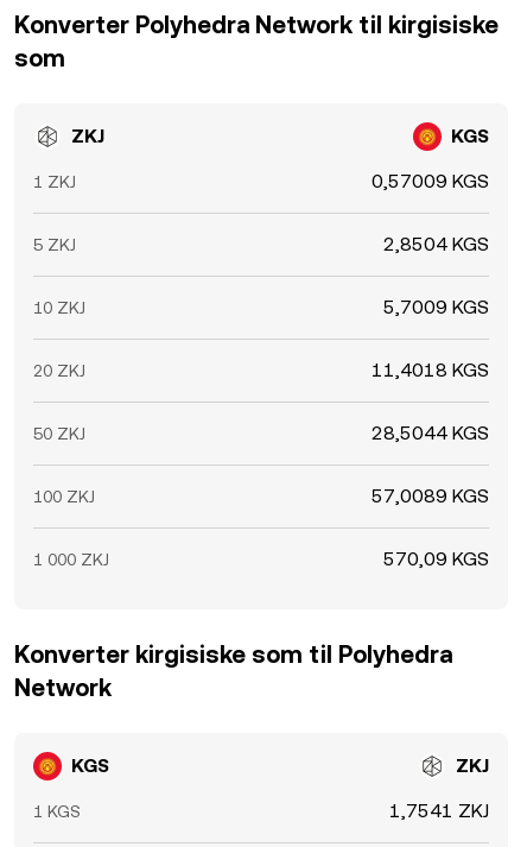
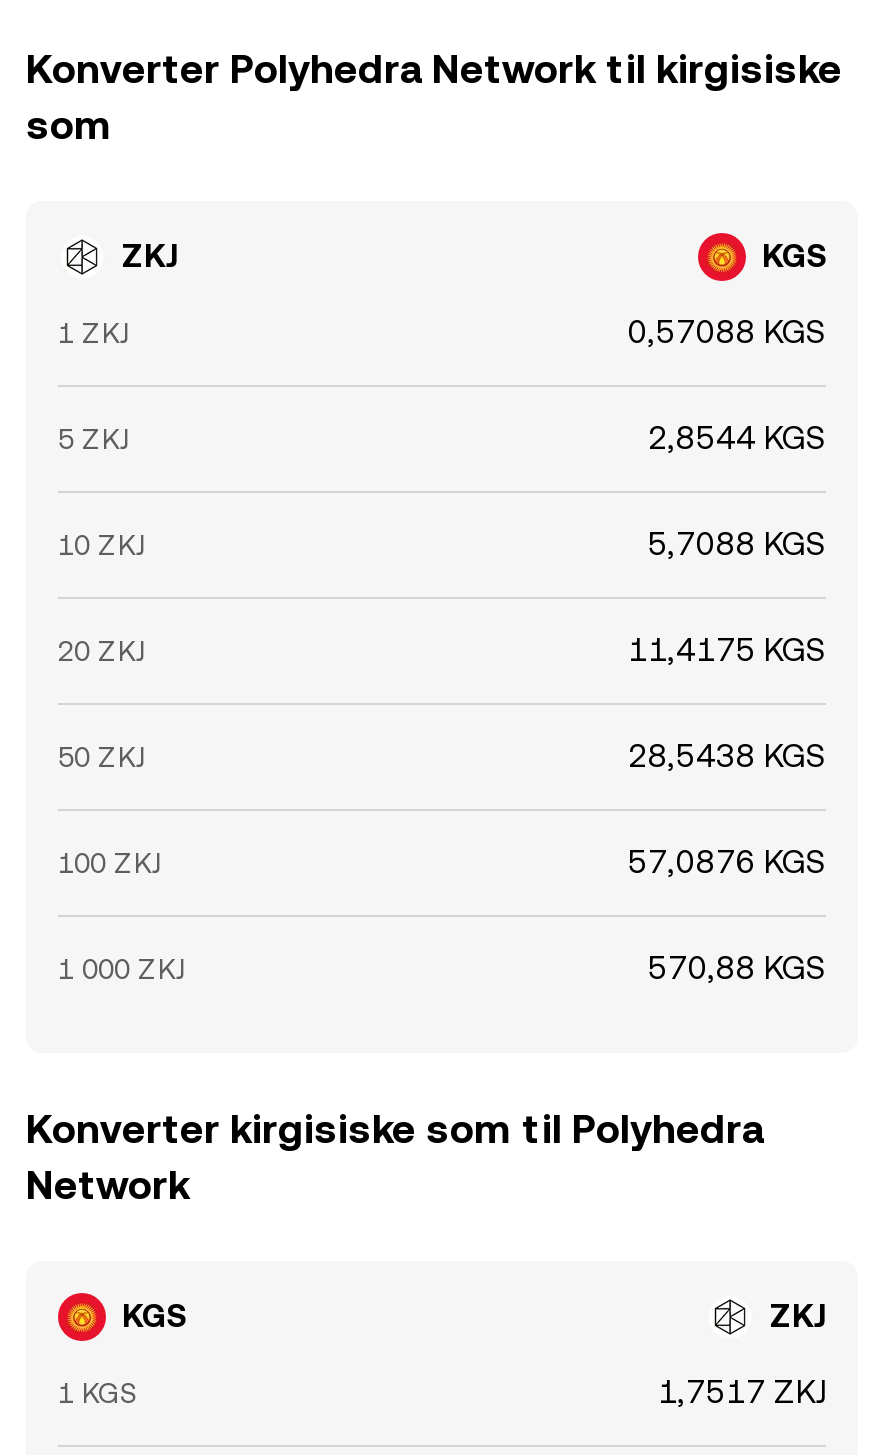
- 0,57009 KGS
+ 0,57088 KGS

- 2,8504 KGS
+ 2,8544 KGS

- 5,7009 KGS
+ 5,7088 KGS

- 11,4018 KGS
+ 11,4175 KGS

- 28,5044 KGS
+ 28,5438 KGS

- 57,0089 KGS
+ 57,0876 KGS

- 570,09 KGS
+ 570,88 KGS

- 1,7541 ZKJ
+ 1,7517 ZKJ
